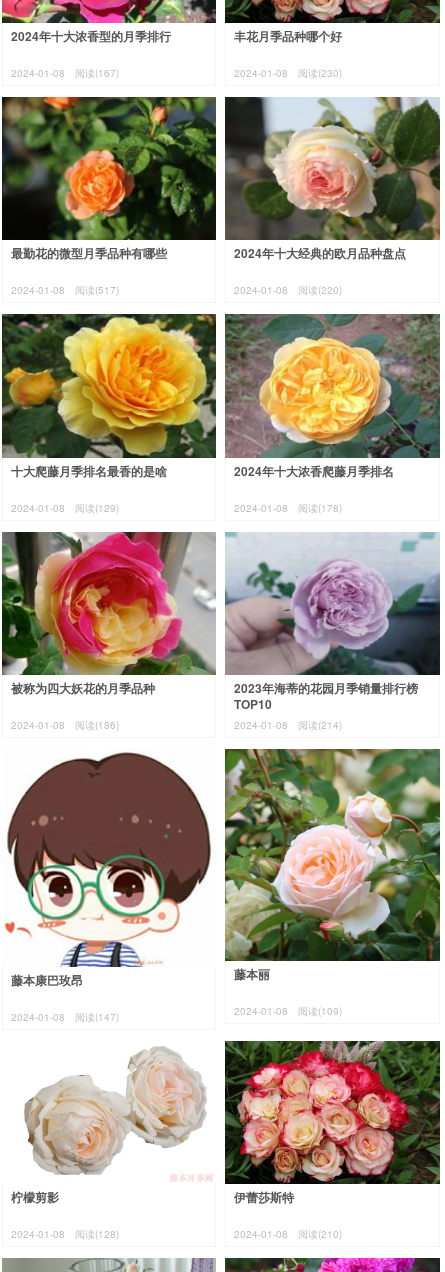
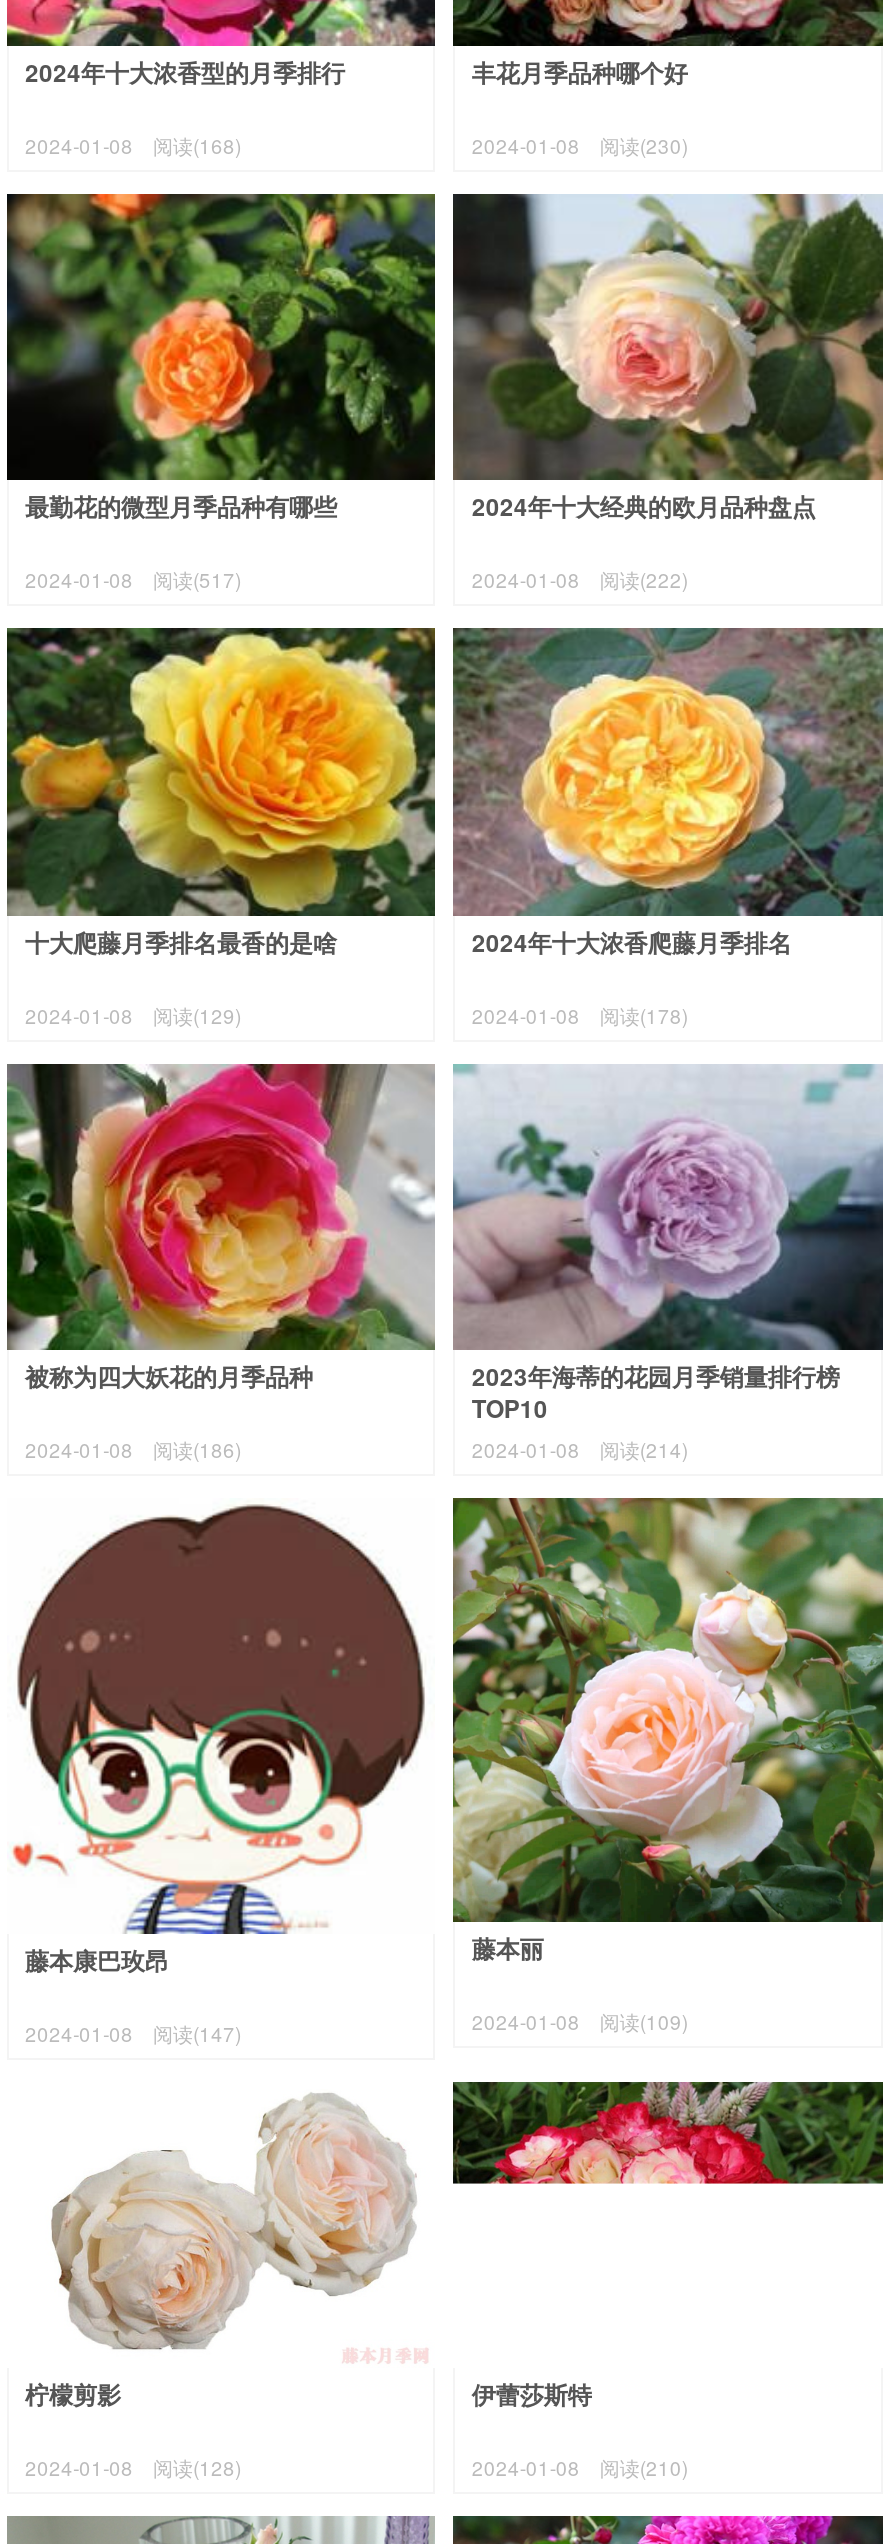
- 2024-01-08 阅读(167)
+ 2024-01-08 阅读(168)

- 2024-01-08 阅读(220)
+ 2024-01-08 阅读(222)

- [image]
